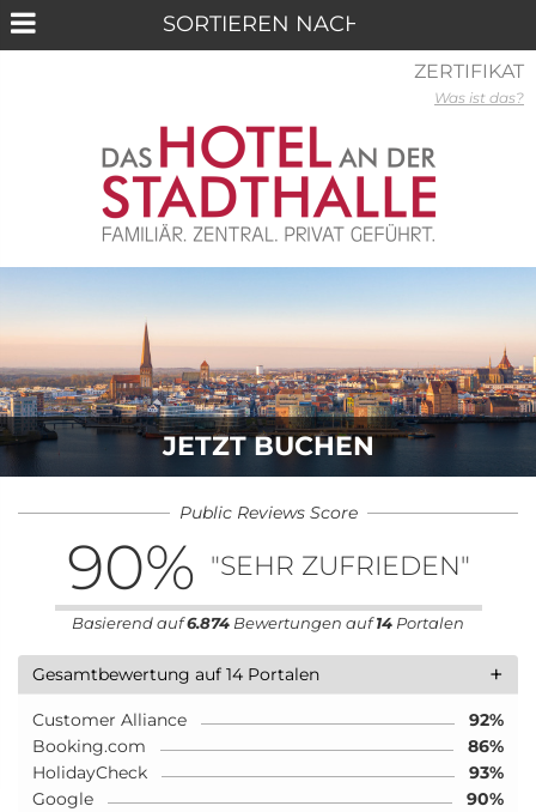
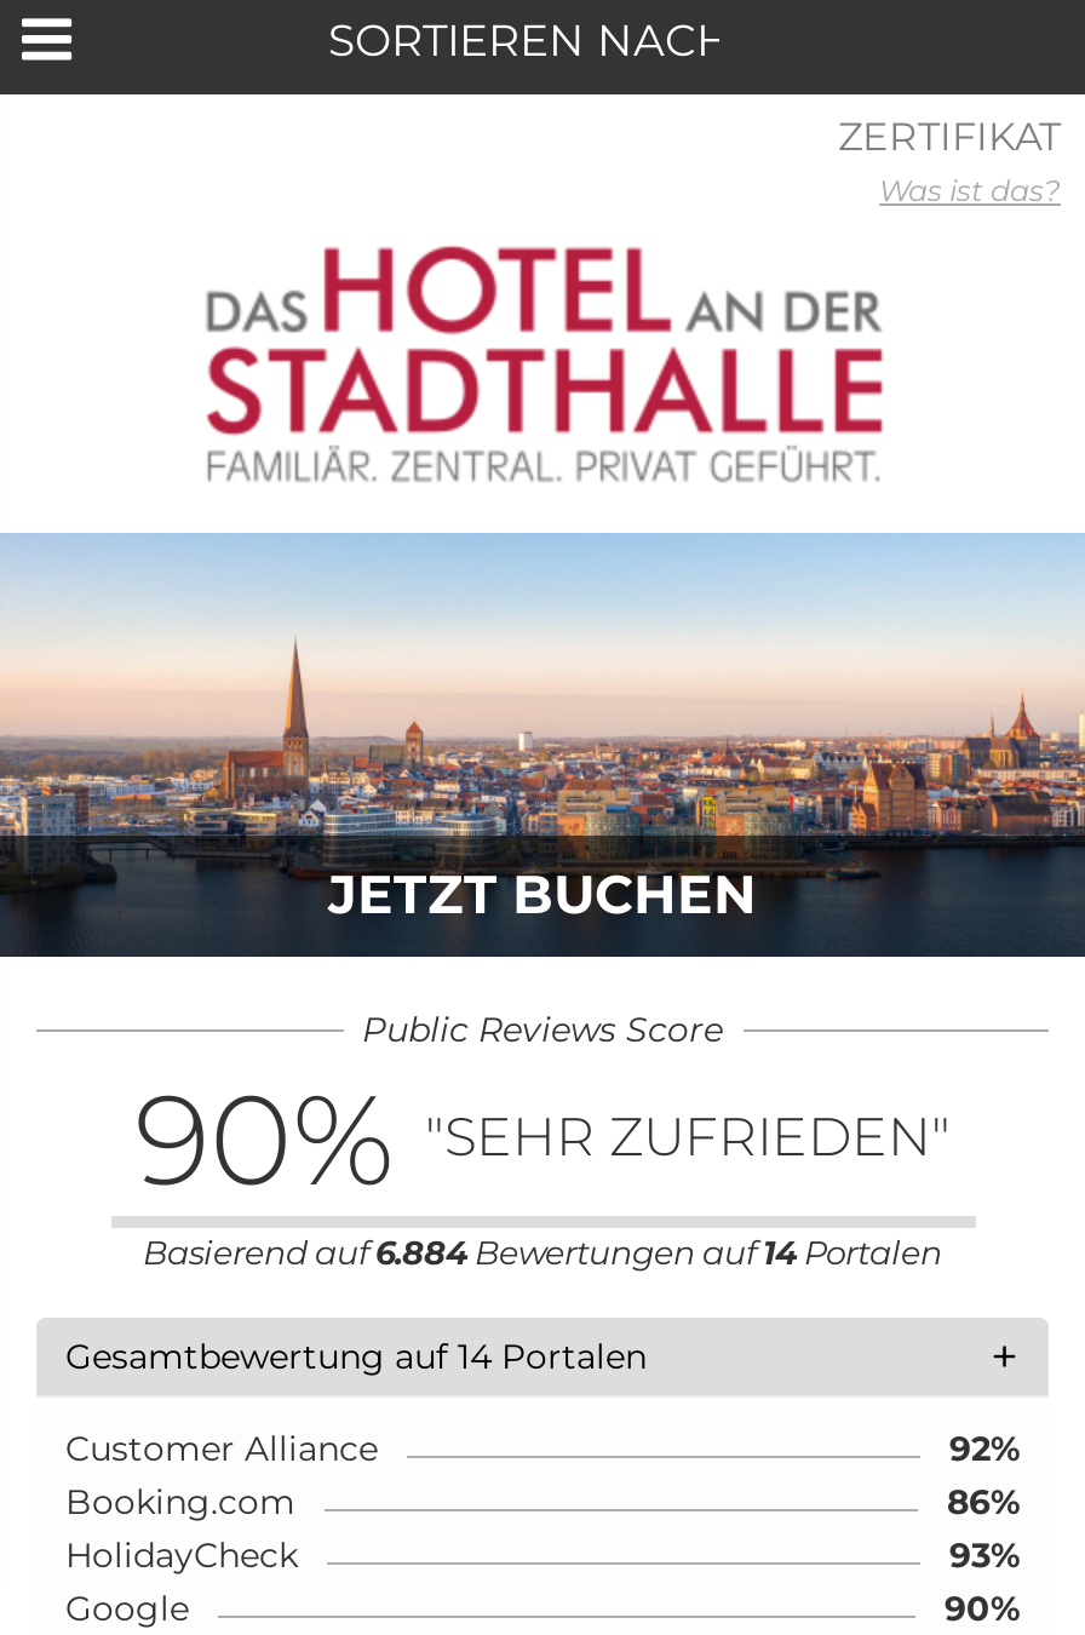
- Basierend auf6.874 Bewertungen auf14 Portalen
+ Basierend auf6.884 Bewertungen auf14 Portalen
